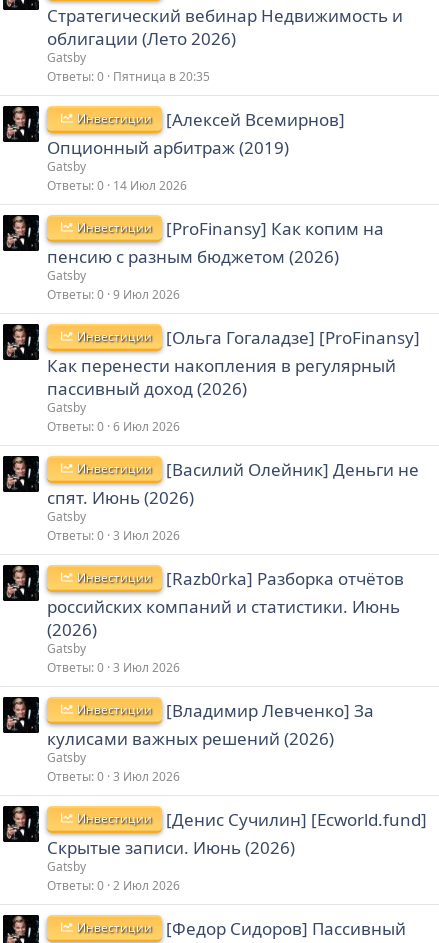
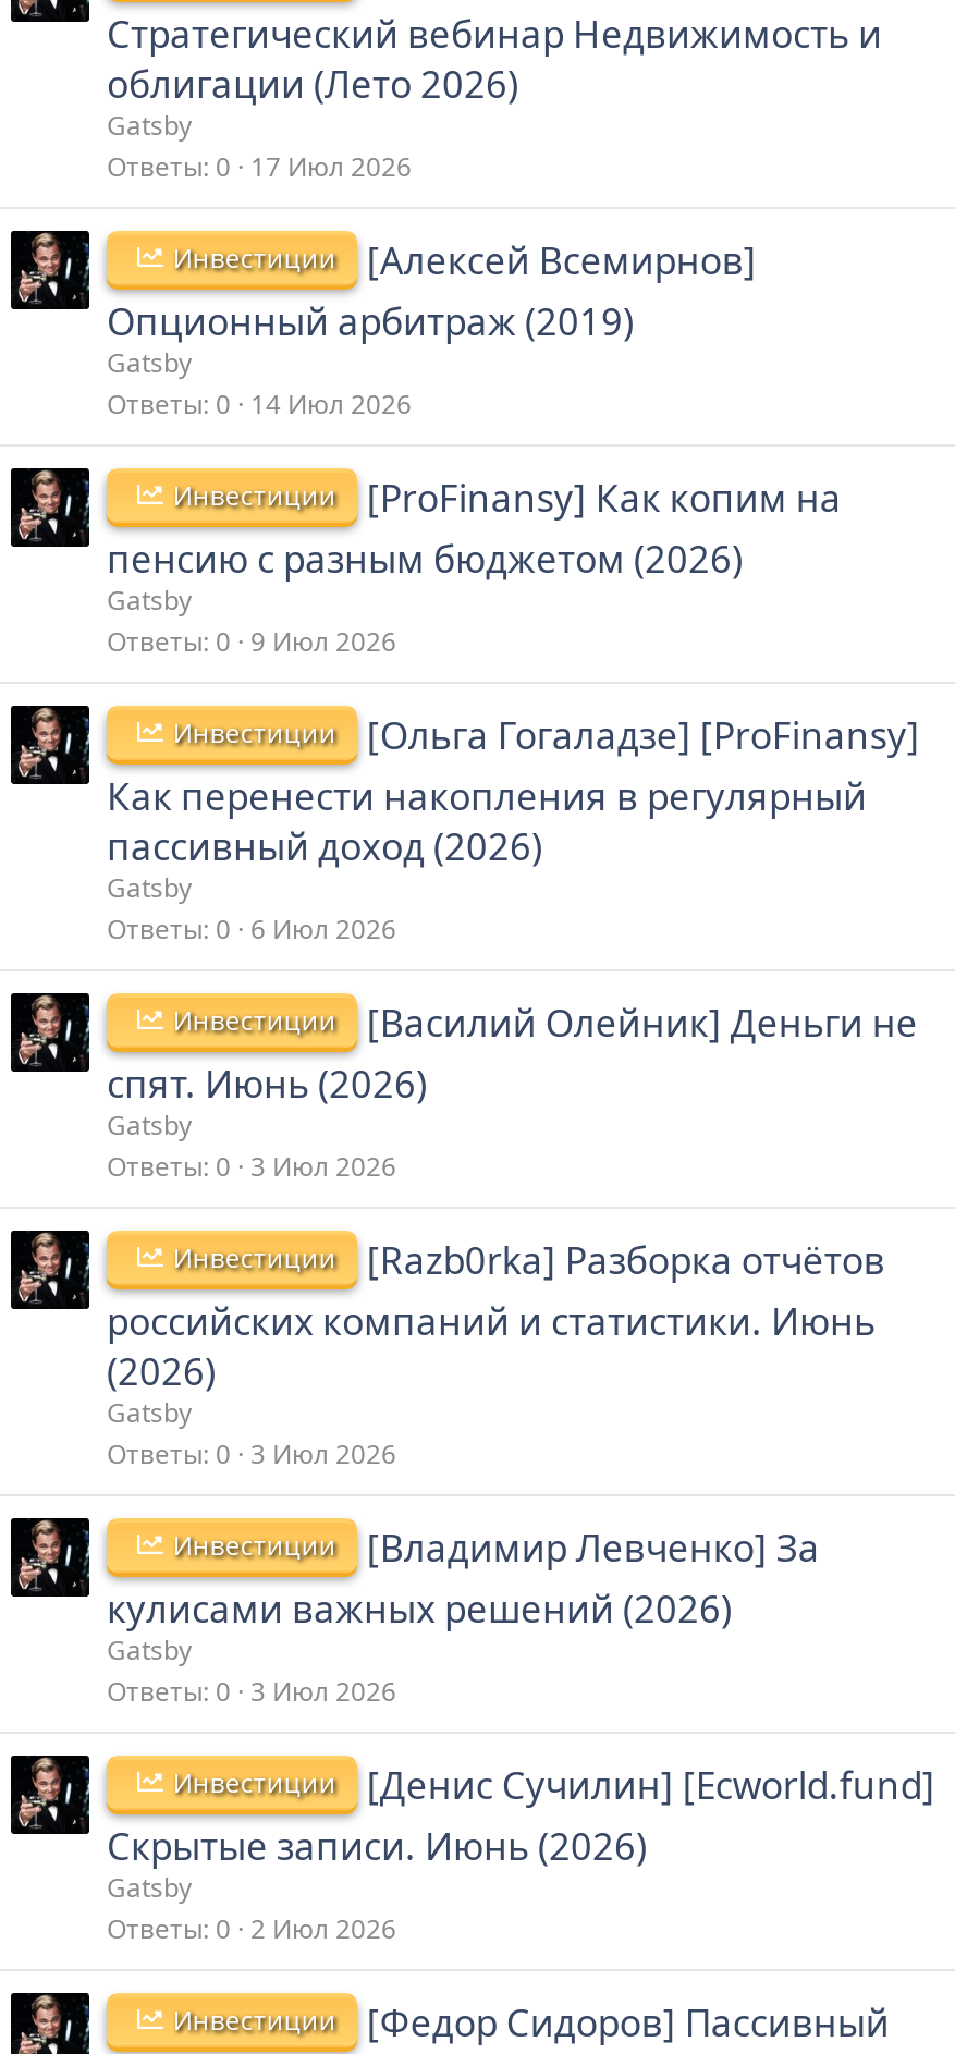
- Ответы 0 Пятница в 20:35
+ Ответы 0 17 Июл 2026
